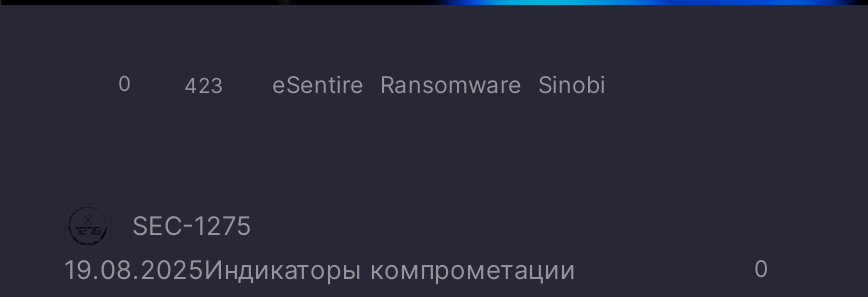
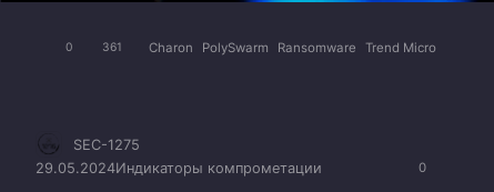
- 423
- eSentire Ransomware Sinobi
+ 361
+ Charon PolySwarm Ransomware Trend Micro

- 19.08.2025Индикаторы компрометации
+ 29.05.2024Индикаторы компрометации
